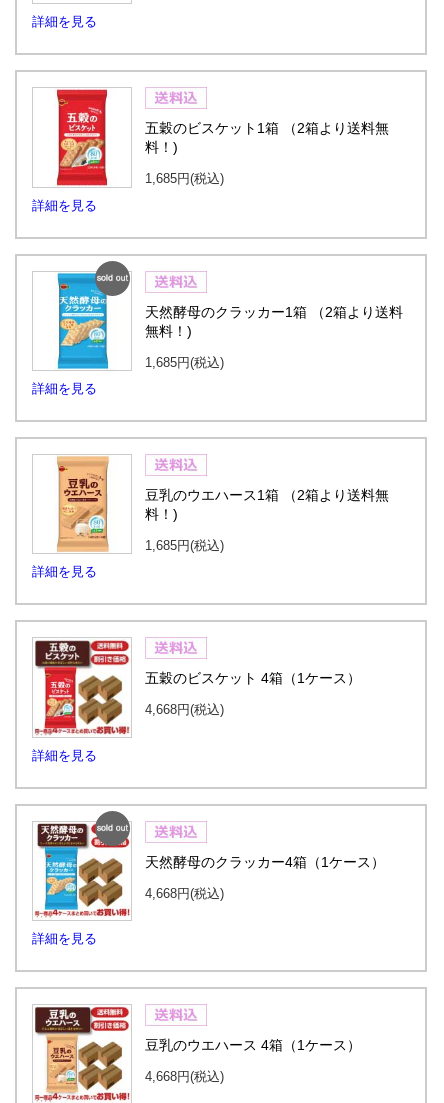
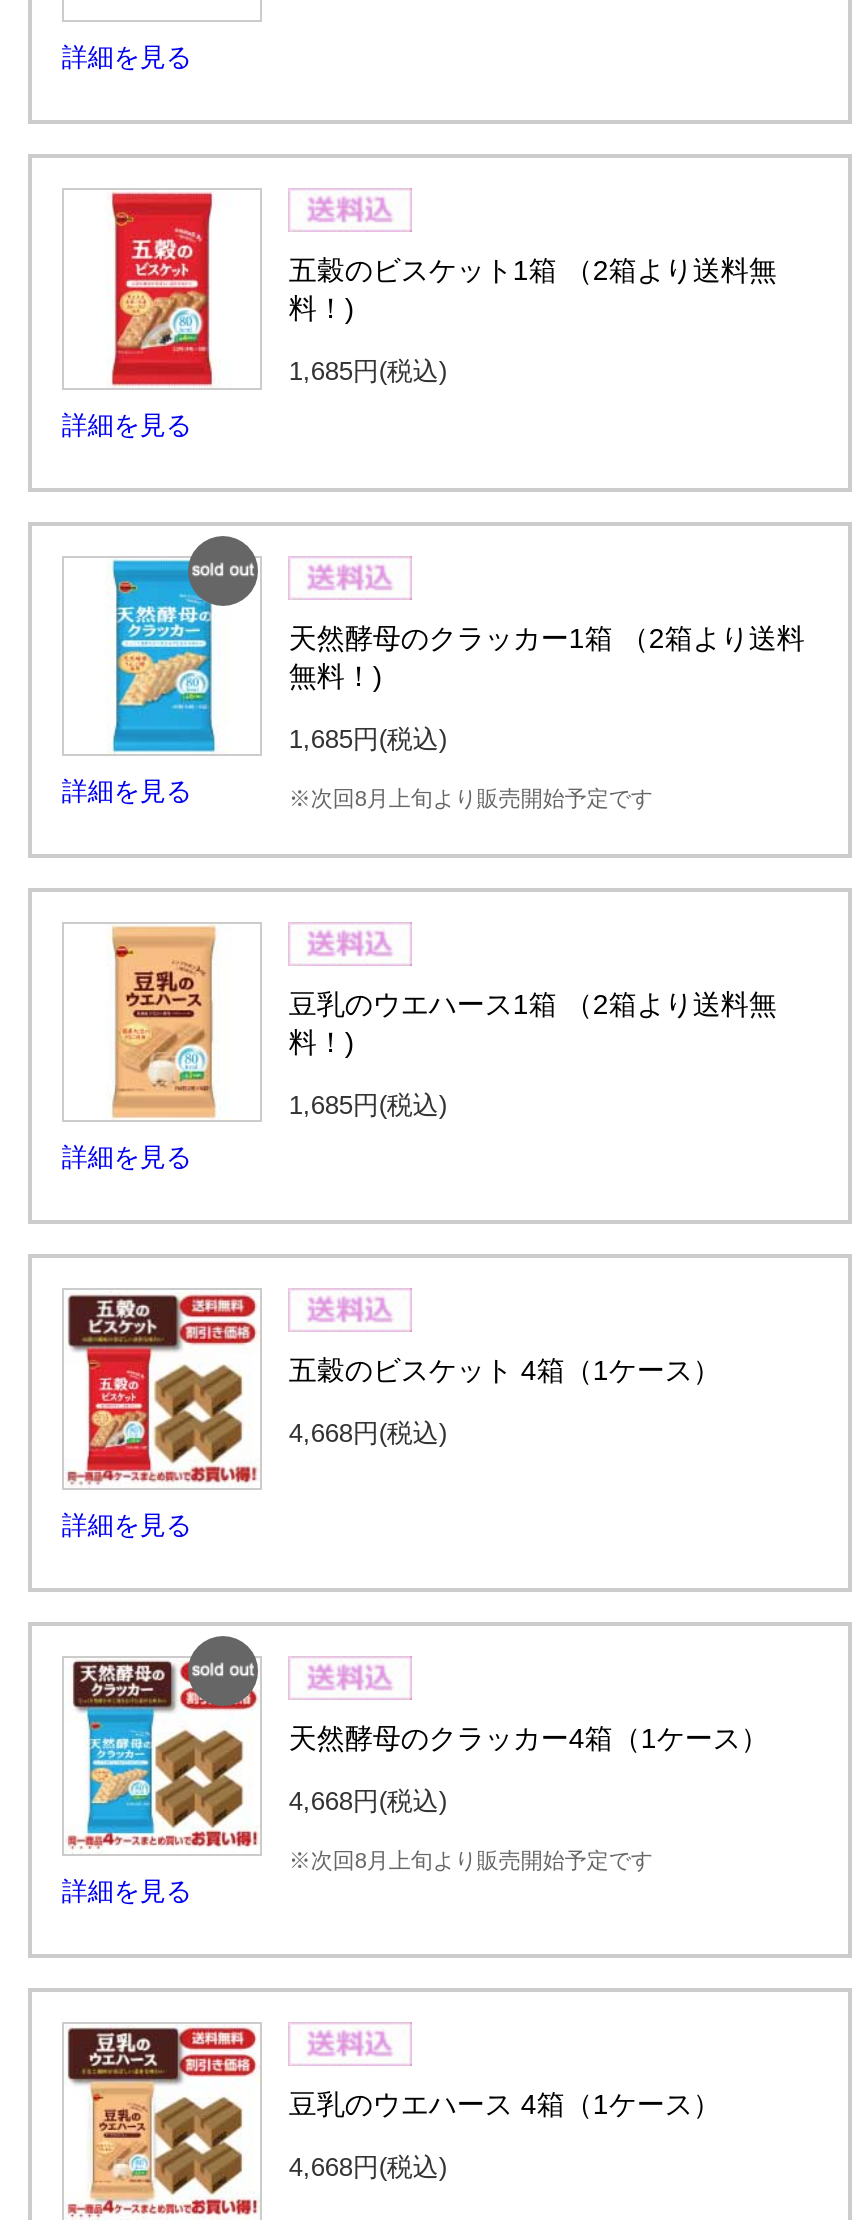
+ ※次回8月上旬より販売開始予定です

+ ※次回8月上旬より販売開始予定です
